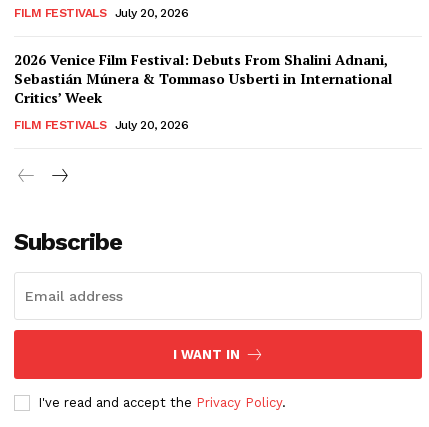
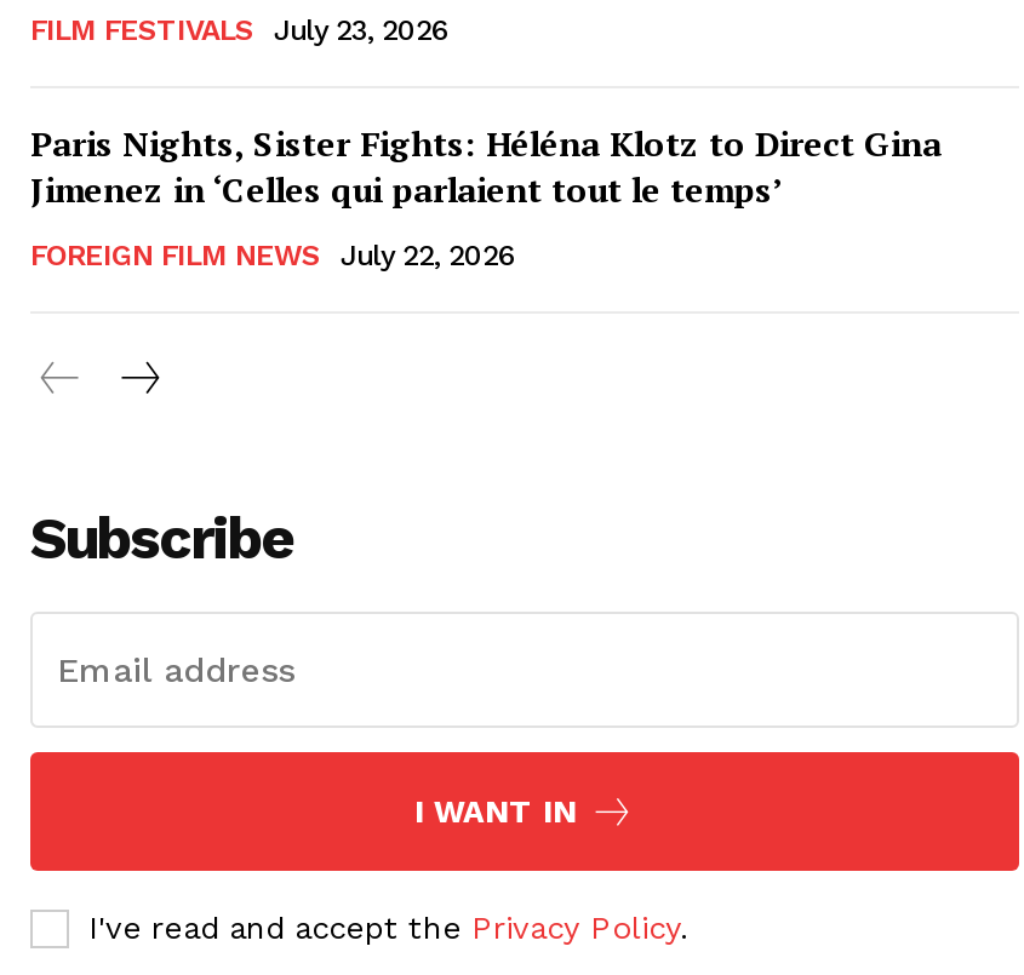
- FILM FESTIVALS July 20, 2026
+ FILM FESTIVALS July 23, 2026

- 2026 Venice Film Festival: Debuts From Shalini Adnani,
- Sebastián Múnera & Tommaso Usberti in International
- Critics’ Week
+ Paris Nights, Sister Fights: Héléna Klotz to Direct Gina
+ Jimenez in ‘Celles qui parlaient tout le temps’

- FILM FESTIVALS
- July 20, 2026
+ FOREIGN FILM NEWS
+ July 22, 2026
